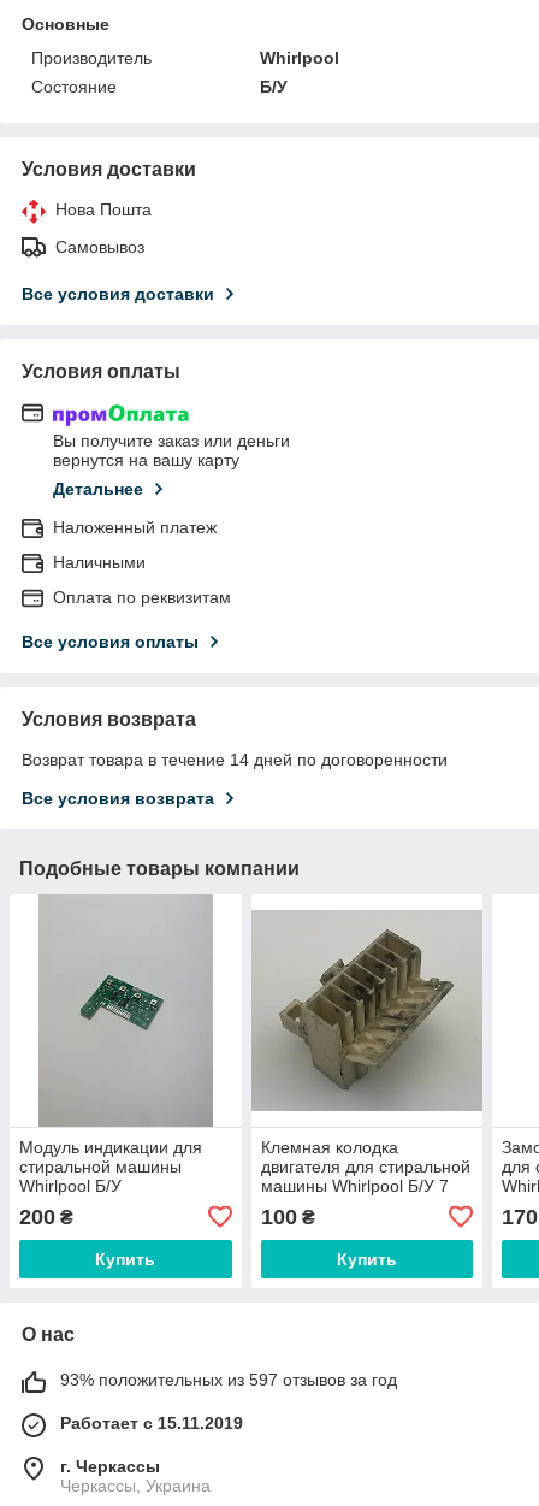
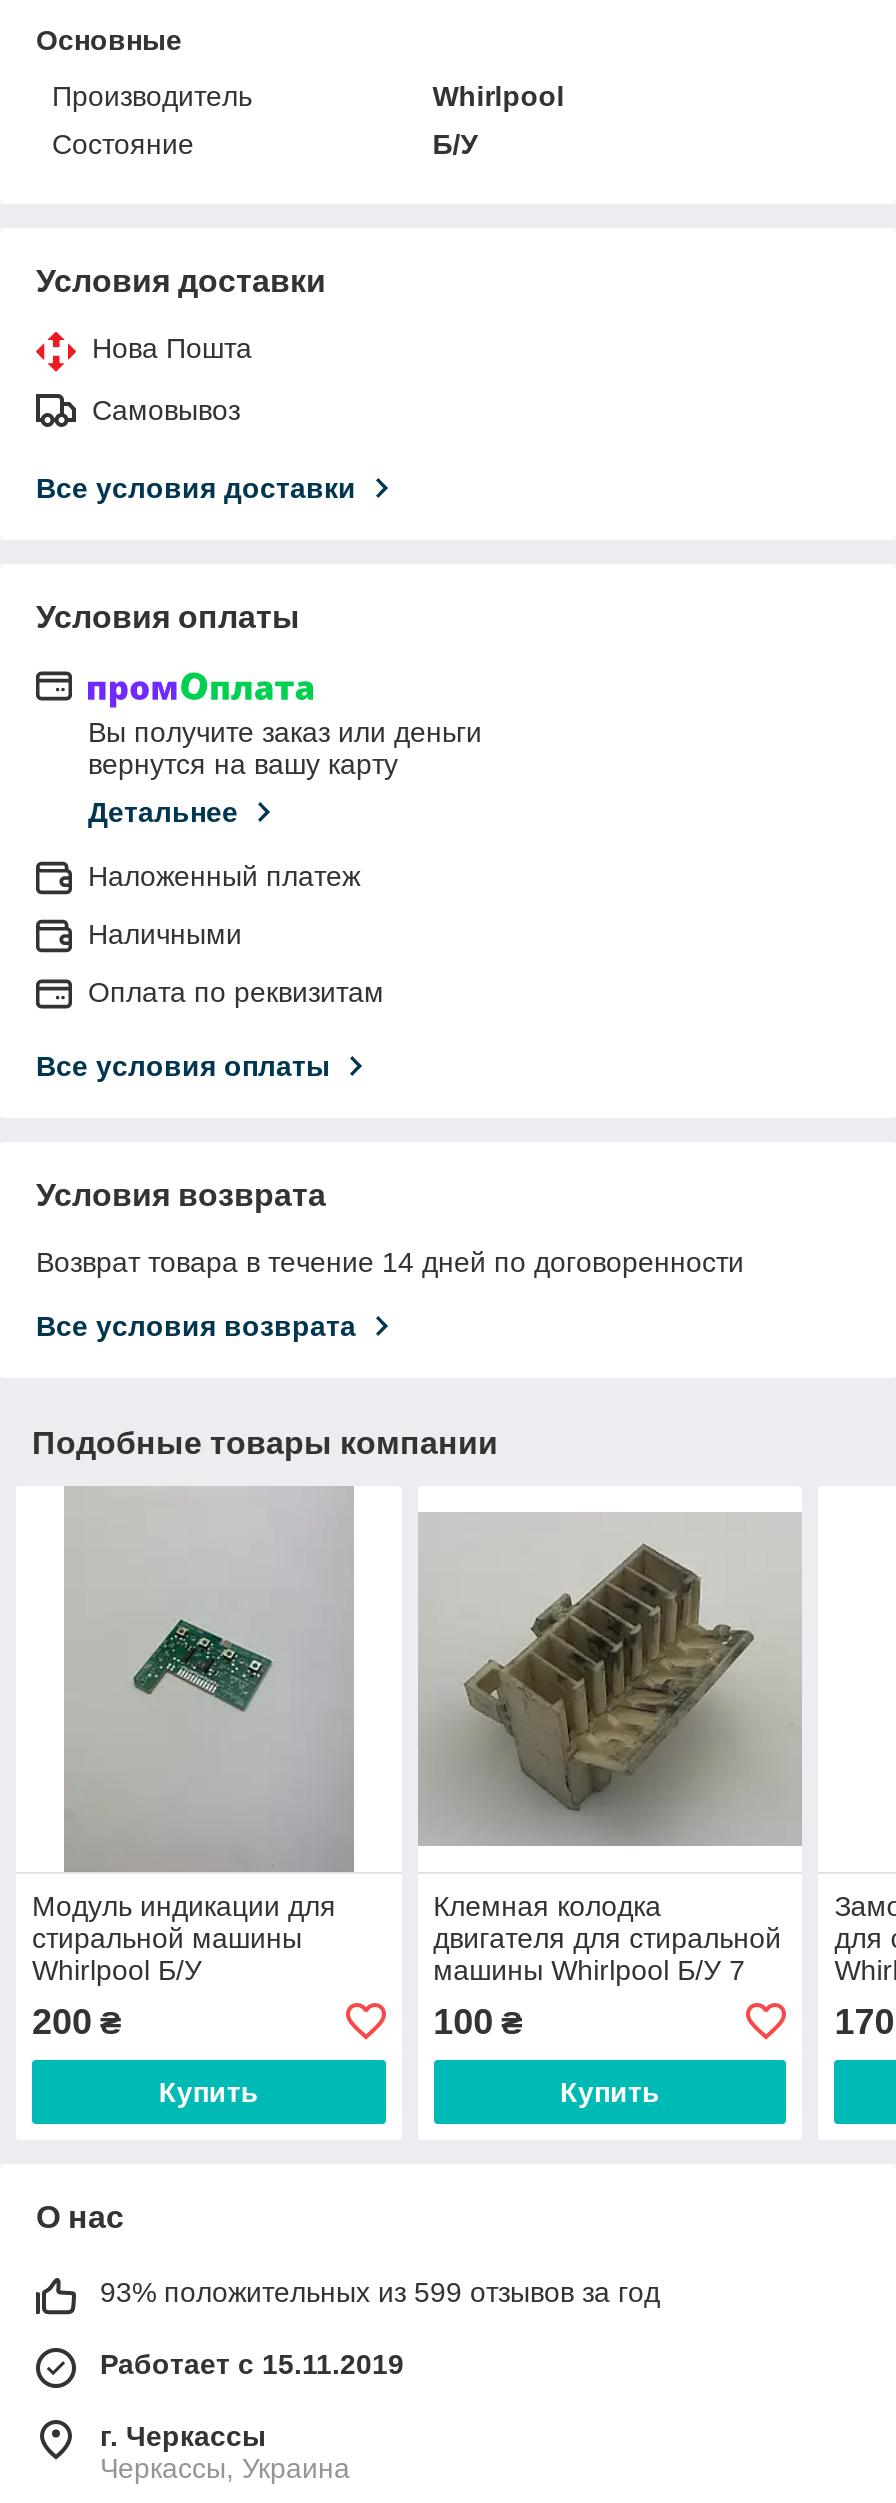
- 93% положительных из 597 отзывов за год
+ 93% положительных из 599 отзывов за год
